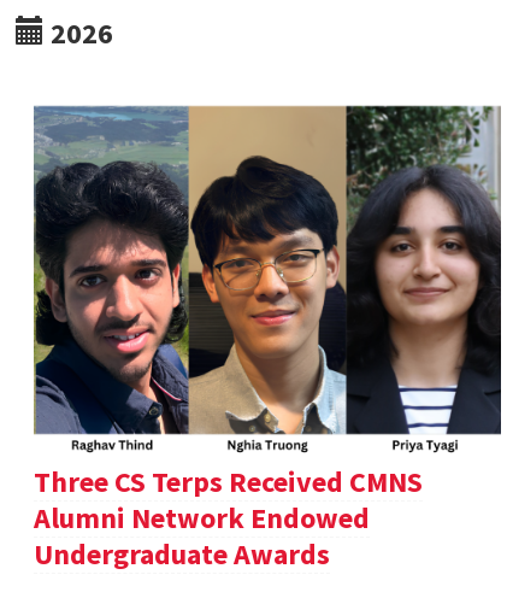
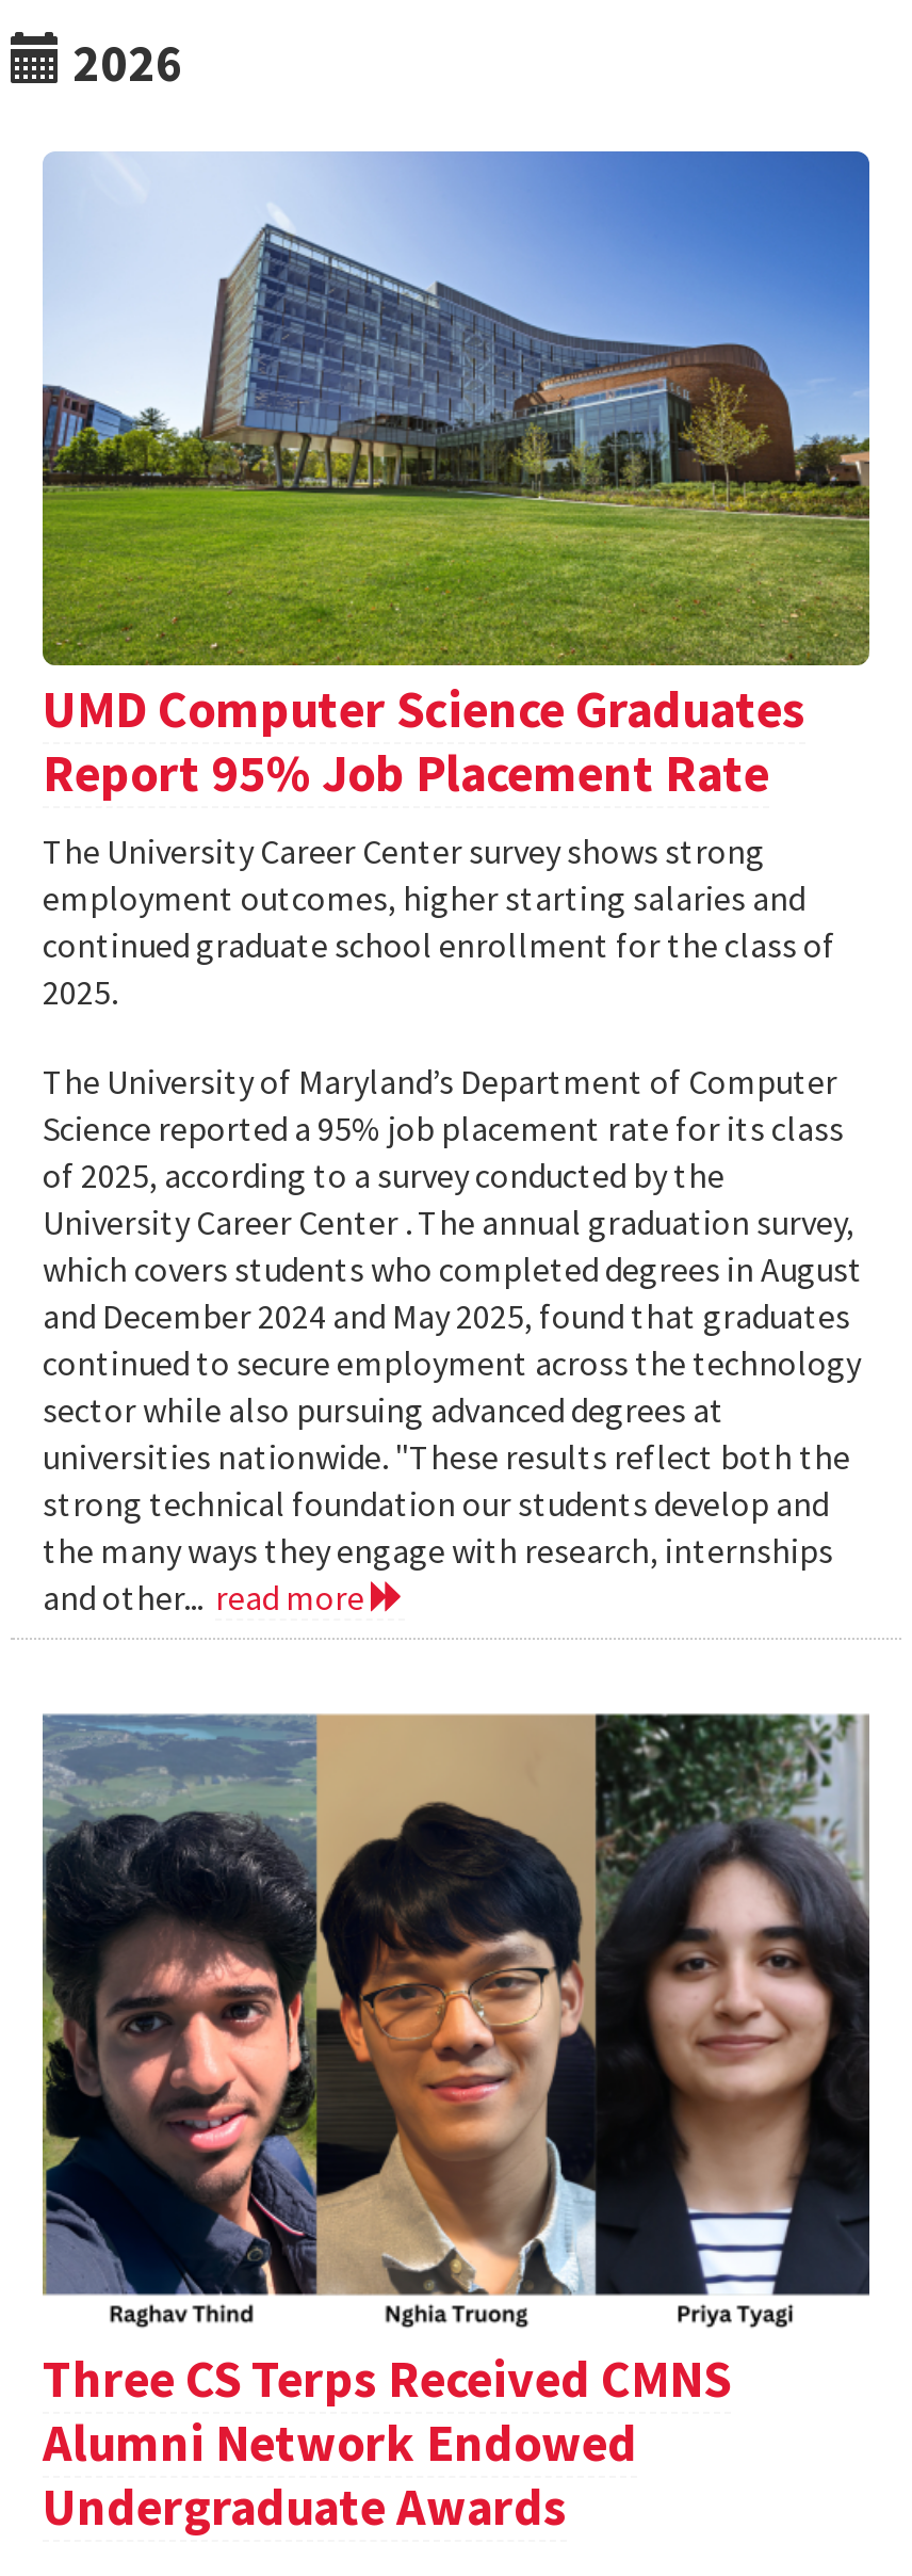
+ [image]
+ UMD Computer Science Graduates
+ Report 95% Job Placement Rate
+ The University Career Center survey shows strong
+ employment outcomes, higher starting salaries and
+ continued graduate school enrollment for the class of
+ 2025.
+ The University of Maryland’s Department of Computer
+ Science reported a 95% job placement rate for its class
+ of 2025, according to a survey conducted by the
+ University Career Center . The annual graduation survey,
+ which covers students who completed degrees in August
+ and December 2024 and May 2025, found that graduates
+ continued to secure employment across the technology
+ sector while also pursuing advanced degrees at
+ universities nationwide. "These results reflect both the
+ strong technical foundation our students develop and
+ the many ways they engage with research, internships
+ and other... read more
